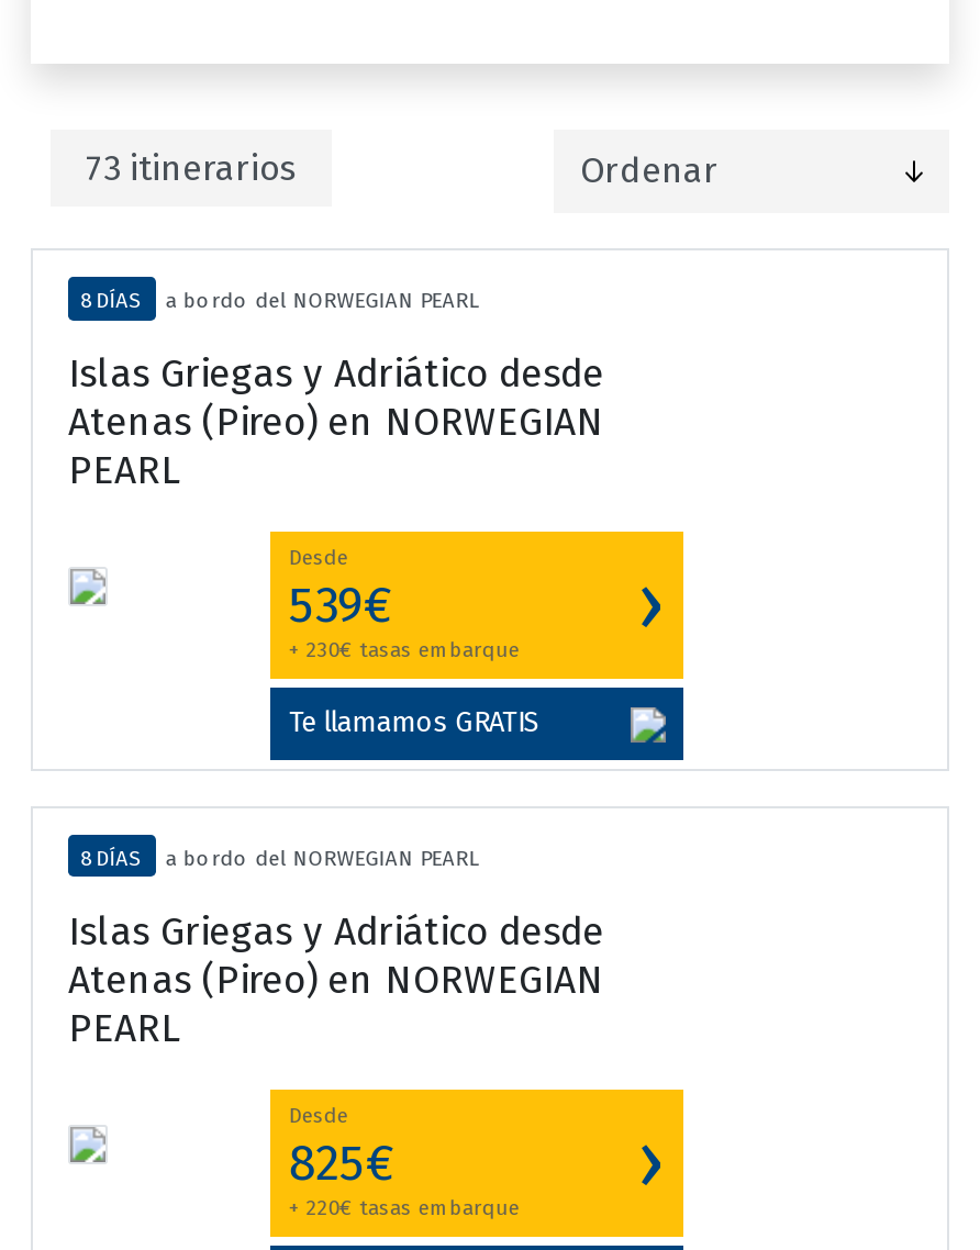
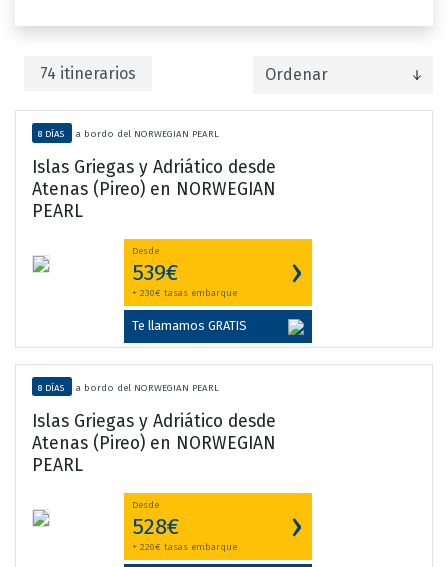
- 73 itinerarios
+ 74 itinerarios

- 825€
+ 528€
